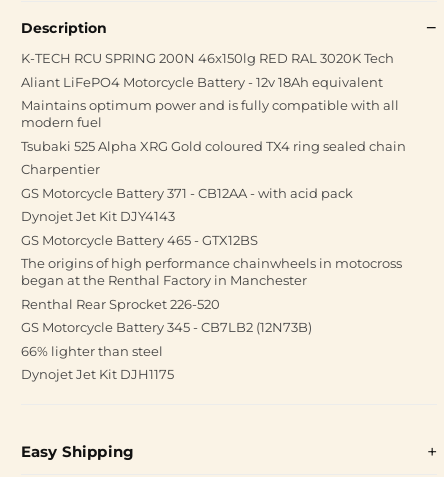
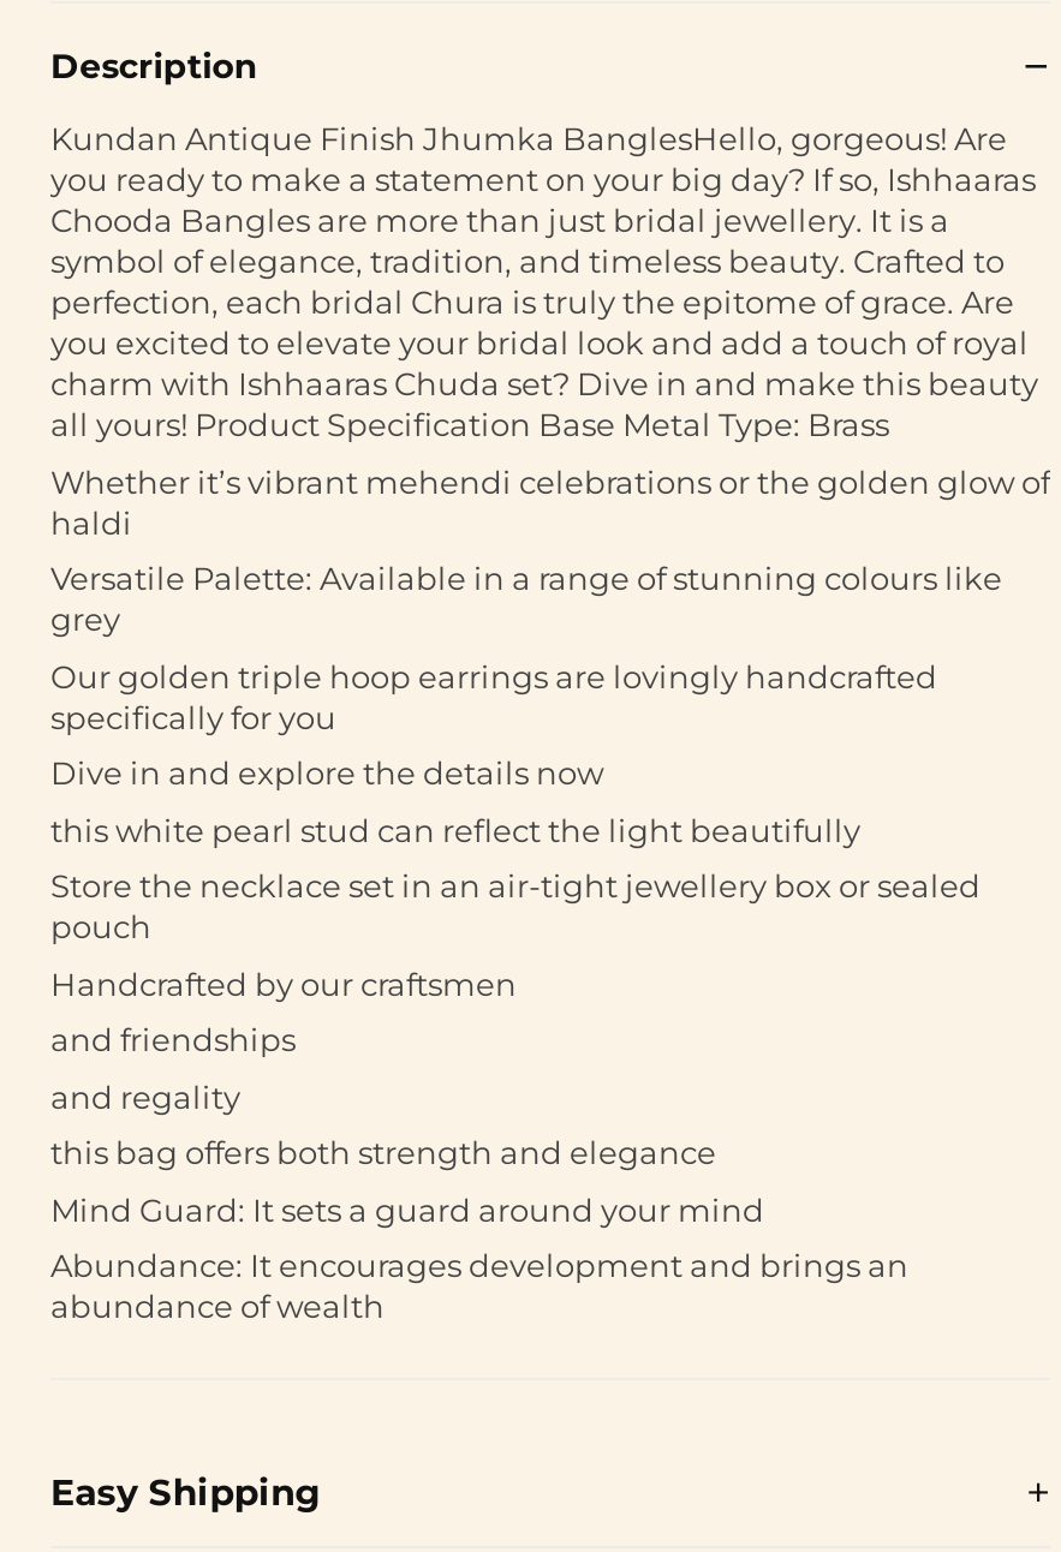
- K-TECH RCU SPRING 200N 46x150lg RED RAL 3020K Tech
+ Kundan Antique Finish Jhumka BanglesHello, gorgeous! Are
+ you ready to make a statement on your big day? If so, Ishhaaras
+ Chooda Bangles are more than just bridal jewellery. It is a
+ symbol of elegance, tradition, and timeless beauty. Crafted to
+ perfection, each bridal Chura is truly the epitome of grace. Are
+ you excited to elevate your bridal look and add a touch of royal
+ charm with Ishhaaras Chuda set? Dive in and make this beauty
+ all yours! Product Specification Base Metal Type: Brass

- Aliant LiFePO4 Motorcycle Battery - 12v 18Ah equivalent
+ Whether it’s vibrant mehendi celebrations or the golden glow of
+ haldi

- Maintains optimum power and is fully compatible with all
- modern fuel
+ Versatile Palette: Available in a range of stunning colours like
+ grey

- Tsubaki 525 Alpha XRG Gold coloured TX4 ring sealed chain
+ Our golden triple hoop earrings are lovingly handcrafted
+ specifically for you

- Charpentier
+ Dive in and explore the details now

- GS Motorcycle Battery 371 - CB12AA - with acid pack
+ this white pearl stud can reflect the light beautifully

- Dynojet Jet Kit DJY4143
+ Store the necklace set in an air-tight jewellery box or sealed
+ pouch

- GS Motorcycle Battery 465 - GTX12BS
+ Handcrafted by our craftsmen

- The origins of high performance chainwheels in motocross
- began at the Renthal Factory in Manchester
+ and friendships

- Renthal Rear Sprocket 226-520
+ and regality

- GS Motorcycle Battery 345 - CB7LB2 (12N73B)
+ this bag offers both strength and elegance

- 66% lighter than steel
+ Mind Guard: It sets a guard around your mind

- Dynojet Jet Kit DJH1175
+ Abundance: It encourages development and brings an
+ abundance of wealth
